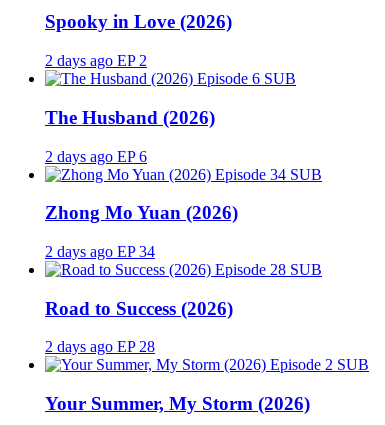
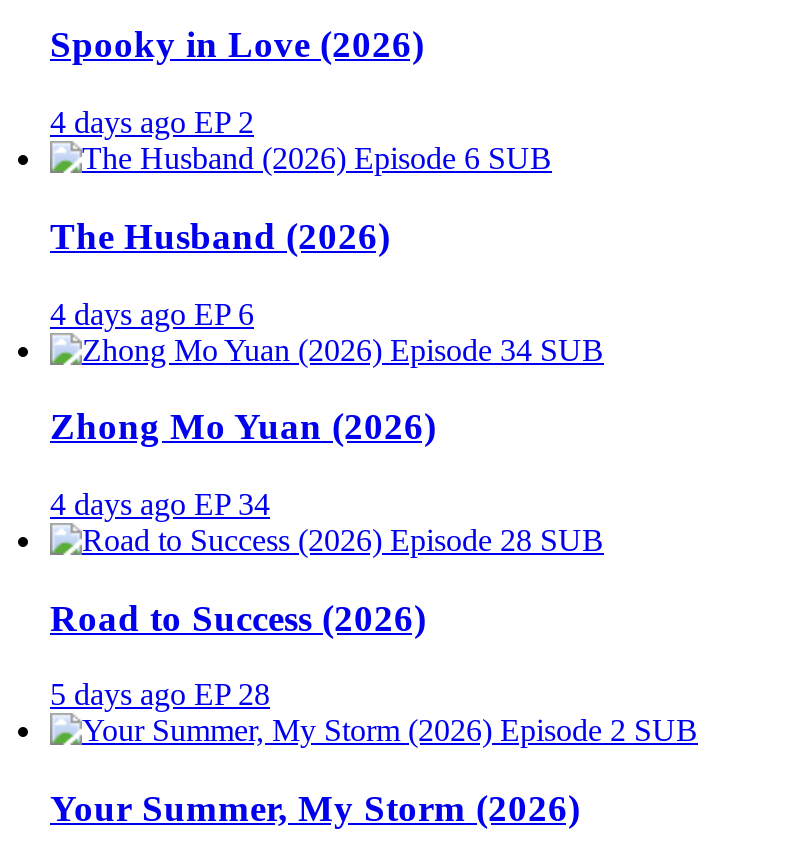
- 2 days ago EP 2
+ 4 days ago EP 2

- 2 days ago EP 6
+ 4 days ago EP 6

- 2 days ago EP 34
+ 4 days ago EP 34

- 2 days ago EP 28
+ 5 days ago EP 28
